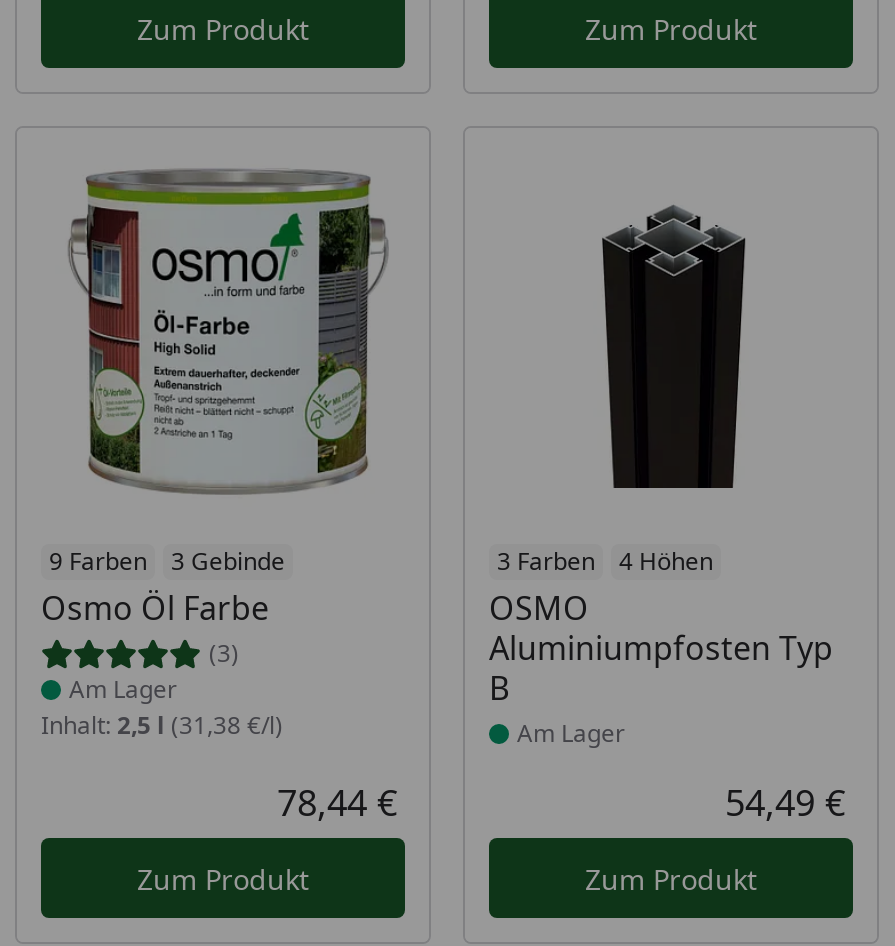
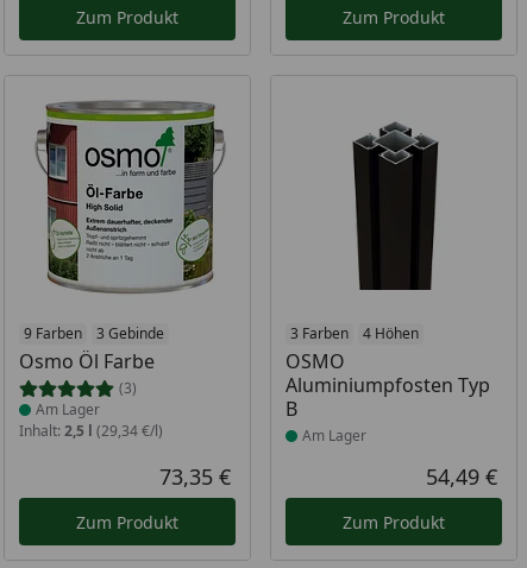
- Inhalt: 2,5 l (31,38 €/l)
+ Inhalt: 2,5 l (29,34 €/l)

- 78,44 €
+ 73,35 €
